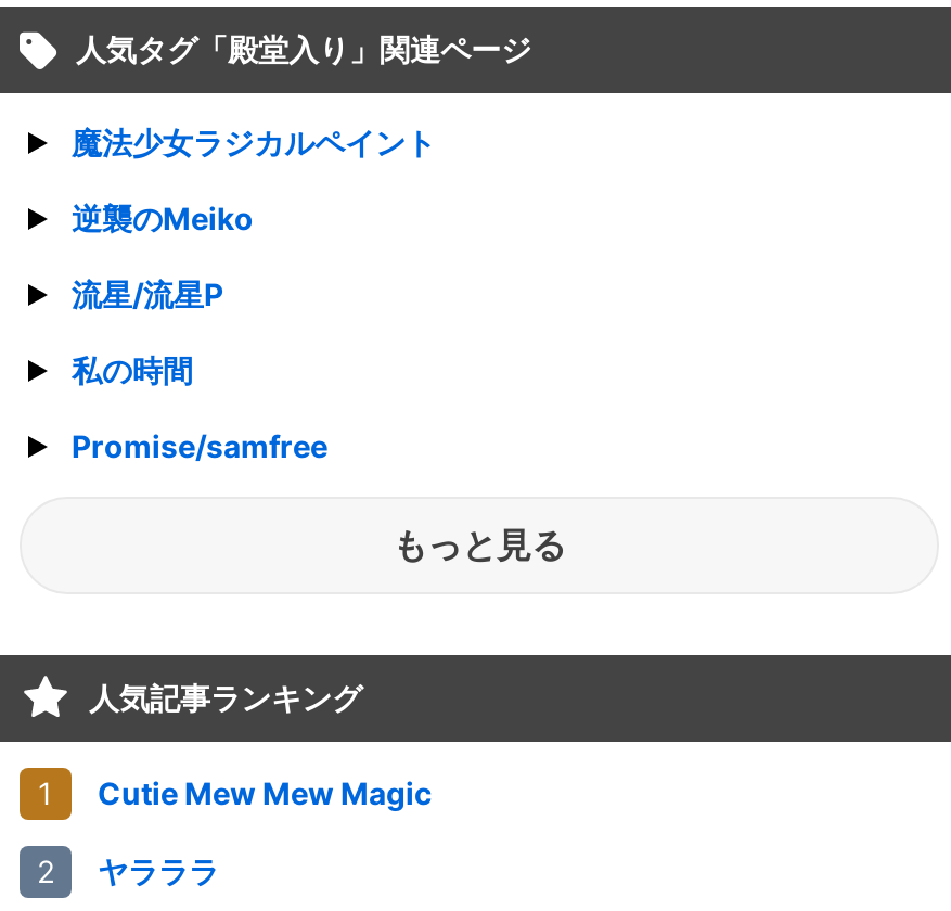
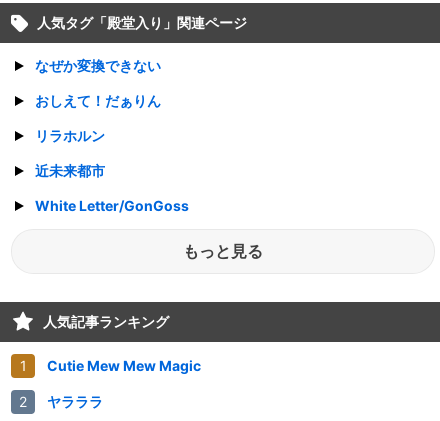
- 魔法少女ラジカルペイント
+ なぜか変換できない

- 逆襲のMeiko
+ おしえて！だぁりん

- 流星/流星P
+ リラホルン

- 私の時間
+ 近未来都市

- Promise/samfree
+ White Letter/GonGoss
